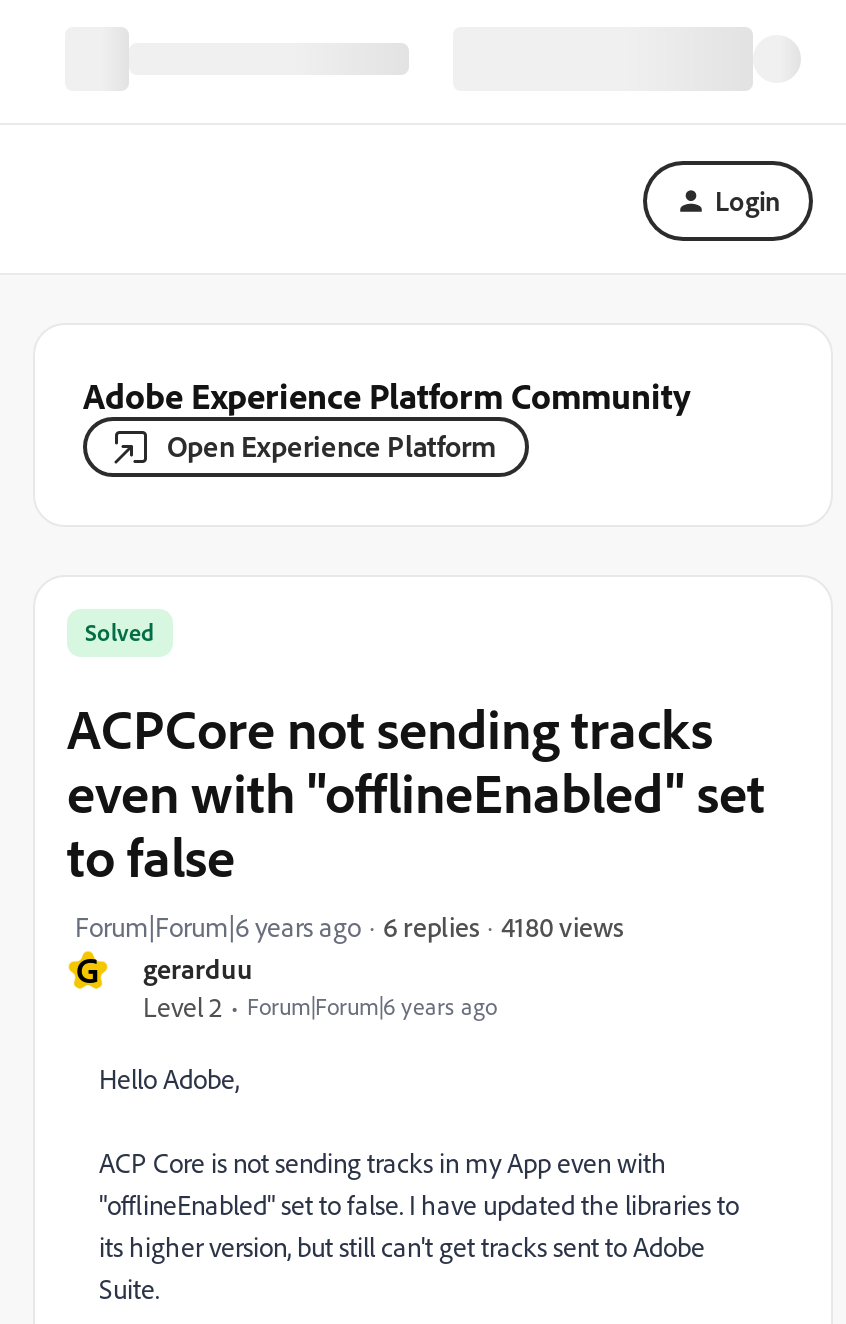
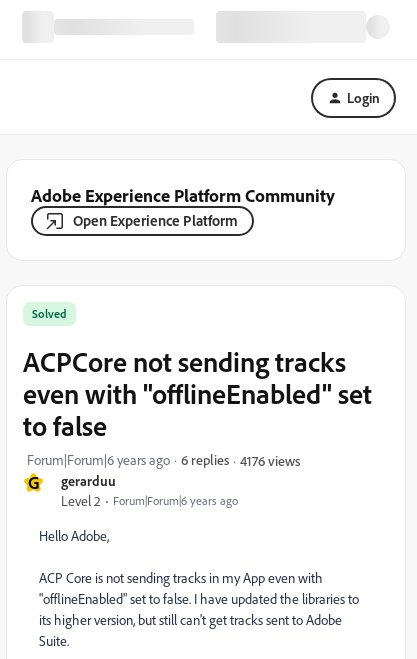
- 4180 views
+ 4176 views
